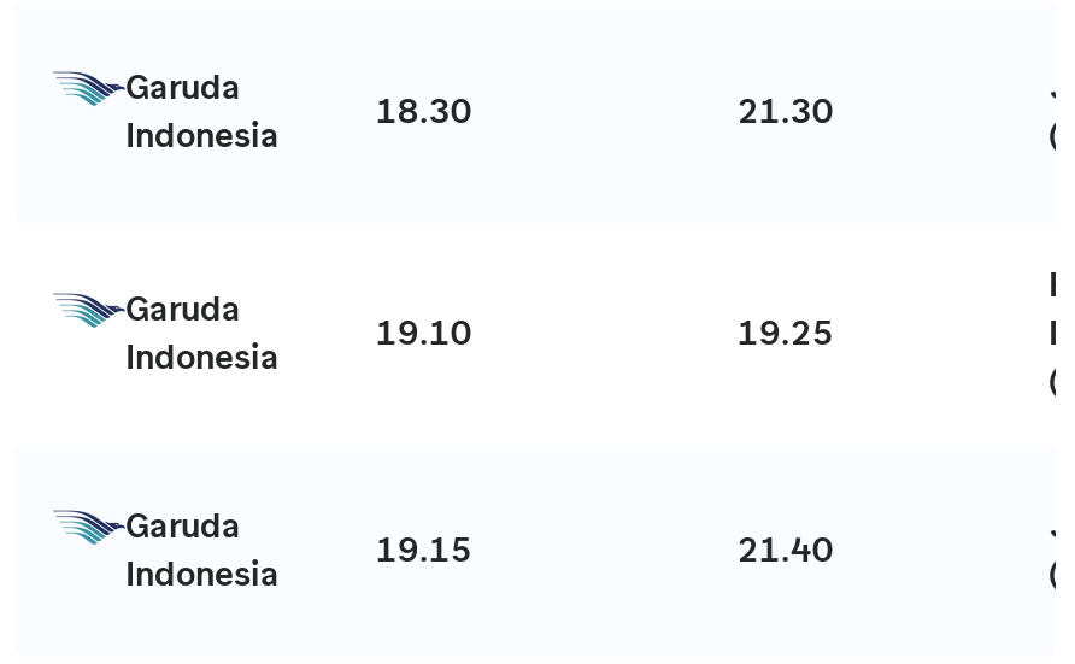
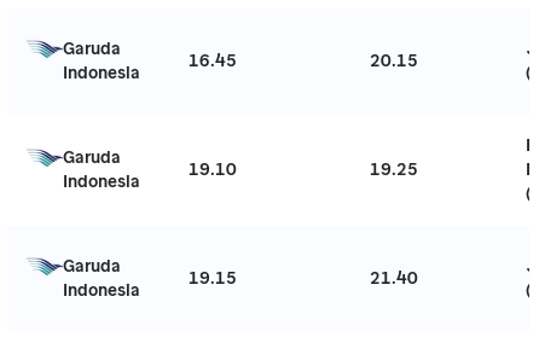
- 18.30
+ 16.45

- 21.30
+ 20.15
